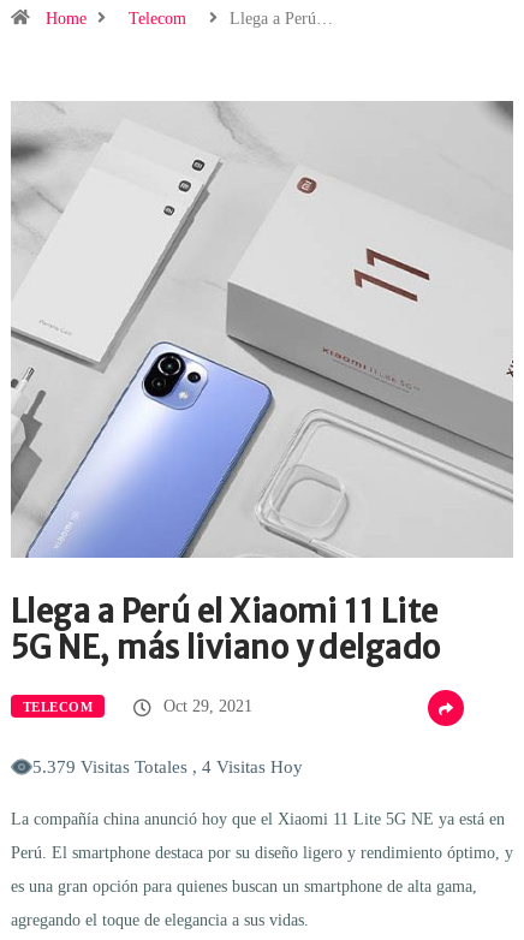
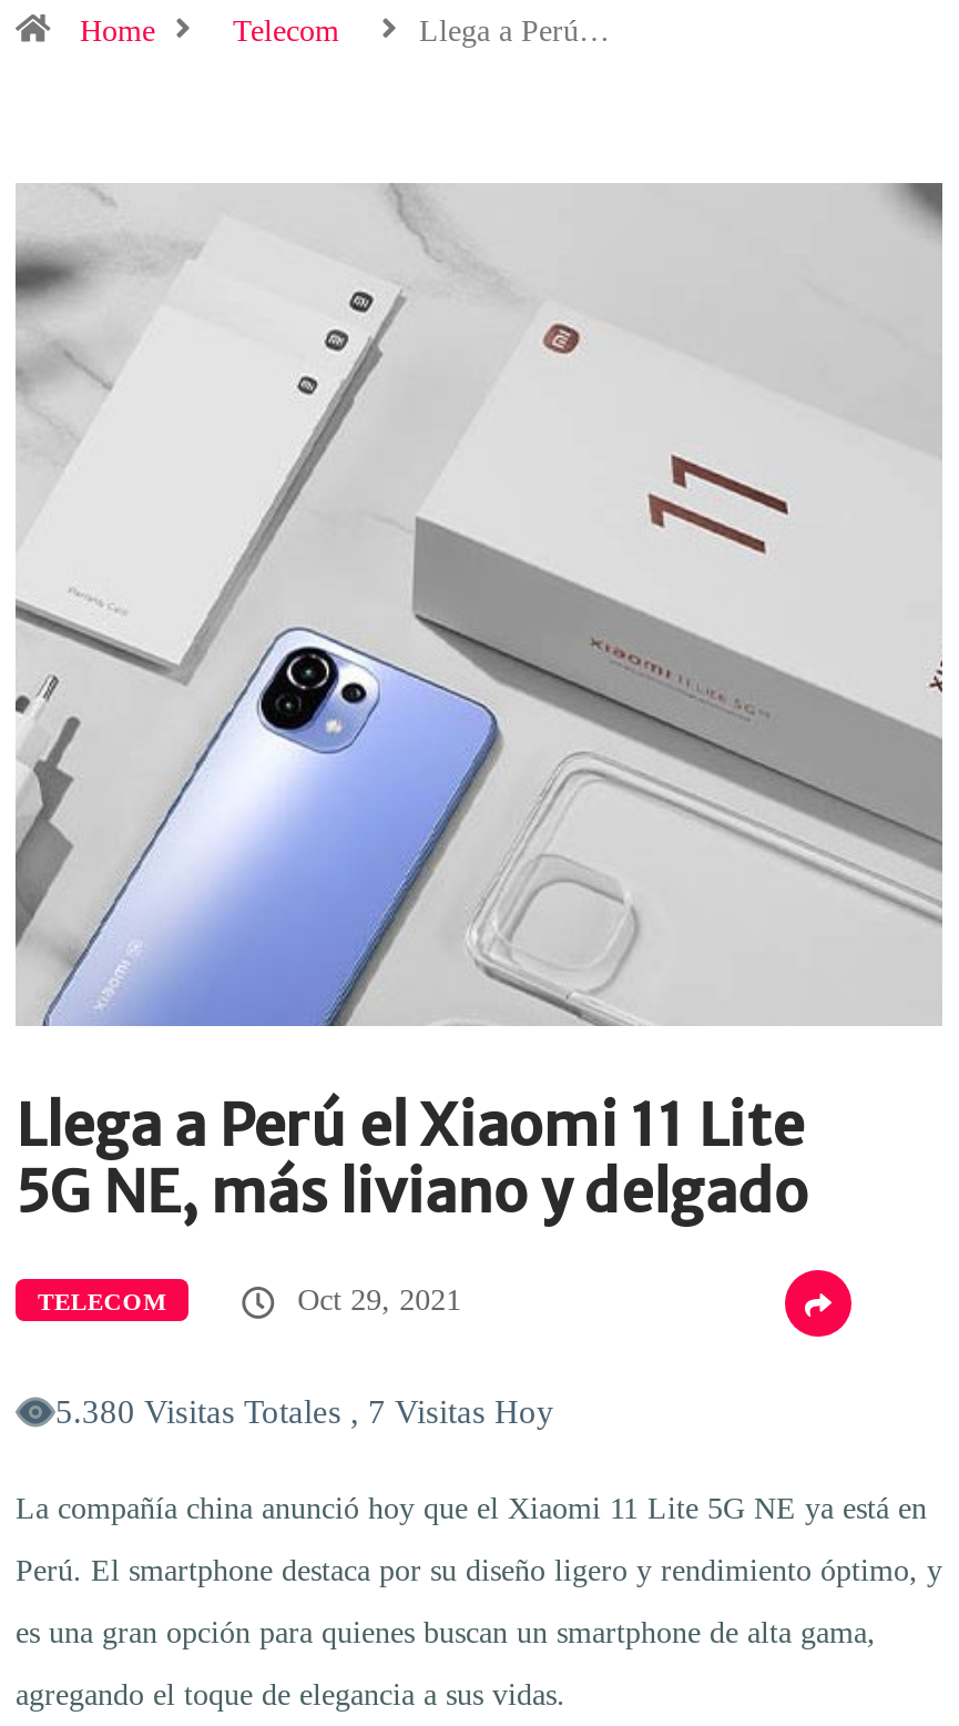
- 5.379 Visitas Totales , 4 Visitas Hoy
+ 5.380 Visitas Totales , 7 Visitas Hoy
